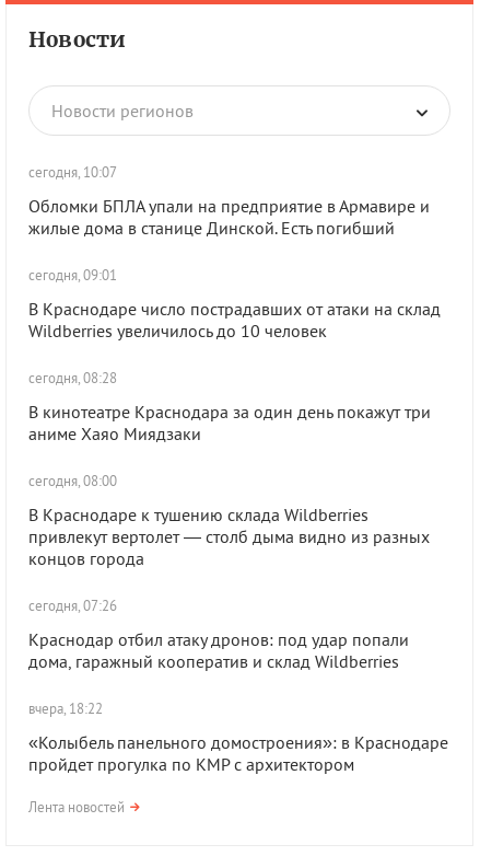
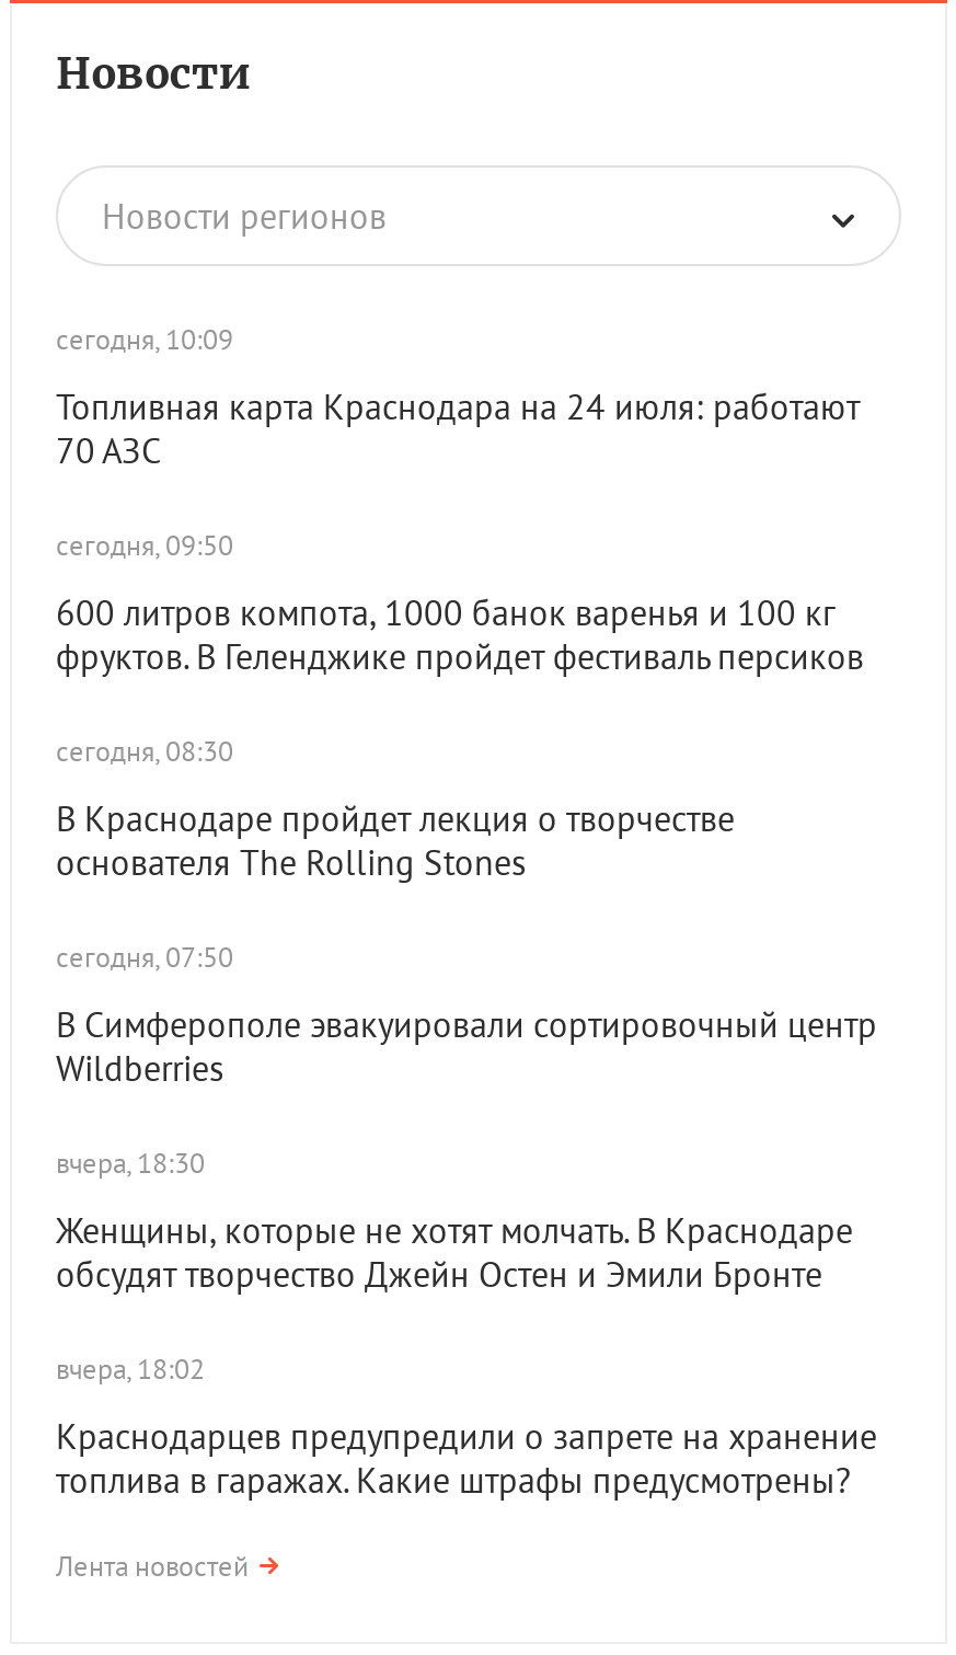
- сегодня, 10:07
+ сегодня, 10:09

- Обломки БПЛА упали на предприятие в Армавире и
- жилые дома в станице Динской. Есть погибший
+ Топливная карта Краснодара на 24 июля: работают
+ 70 АЗС

- сегодня, 09:01
+ сегодня, 09:50

- В Краснодаре число пострадавших от атаки на склад
- Wildberries увеличилось до 10 человек
+ 600 литров компота, 1000 банок варенья и 100 кг
+ фруктов. В Геленджике пройдет фестиваль персиков

- сегодня, 08:28
+ сегодня, 08:30

- В кинотеатре Краснодара за один день покажут три
- аниме Хаяо Миядзаки
+ В Краснодаре пройдет лекция о творчестве
+ основателя The Rolling Stones

- сегодня, 08:00
+ сегодня, 07:50

- В Краснодаре к тушению склада Wildberries
- привлекут вертолет — столб дыма видно из разных
- концов города
+ В Симферополе эвакуировали сортировочный центр
+ Wildberries

- сегодня, 07:26
+ вчера, 18:30

- Краснодар отбил атаку дронов: под удар попали
- дома, гаражный кооператив и склад Wildberries
+ Женщины, которые не хотят молчать. В Краснодаре
+ обсудят творчество Джейн Остен и Эмили Бронте

- вчера, 18:22
+ вчера, 18:02

- «Колыбель панельного домостроения»: в Краснодаре
- пройдет прогулка по КМР с архитектором
+ Краснодарцев предупредили о запрете на хранение
+ топлива в гаражах. Какие штрафы предусмотрены?
